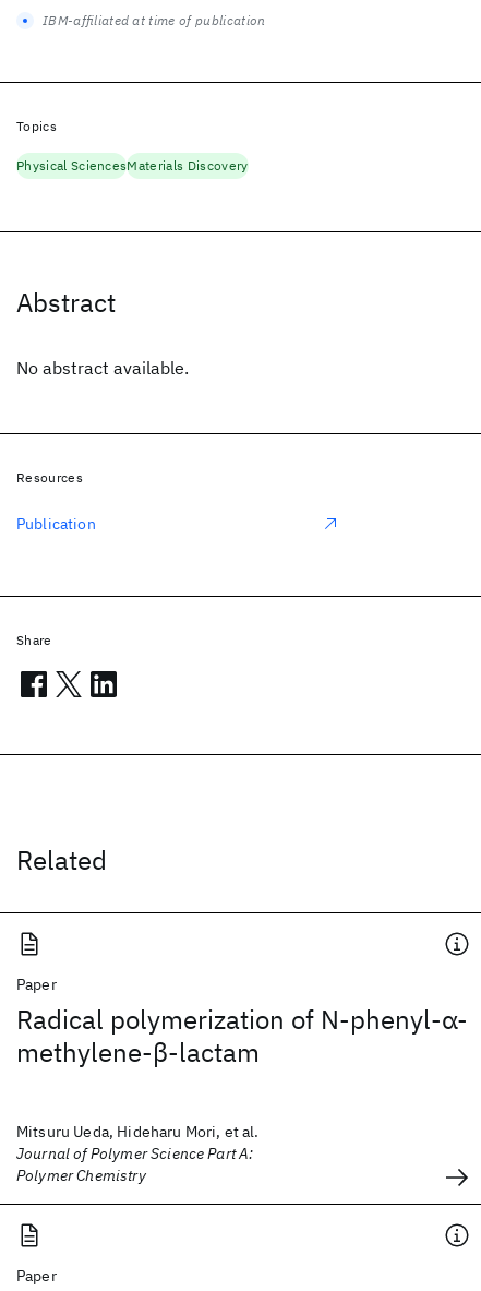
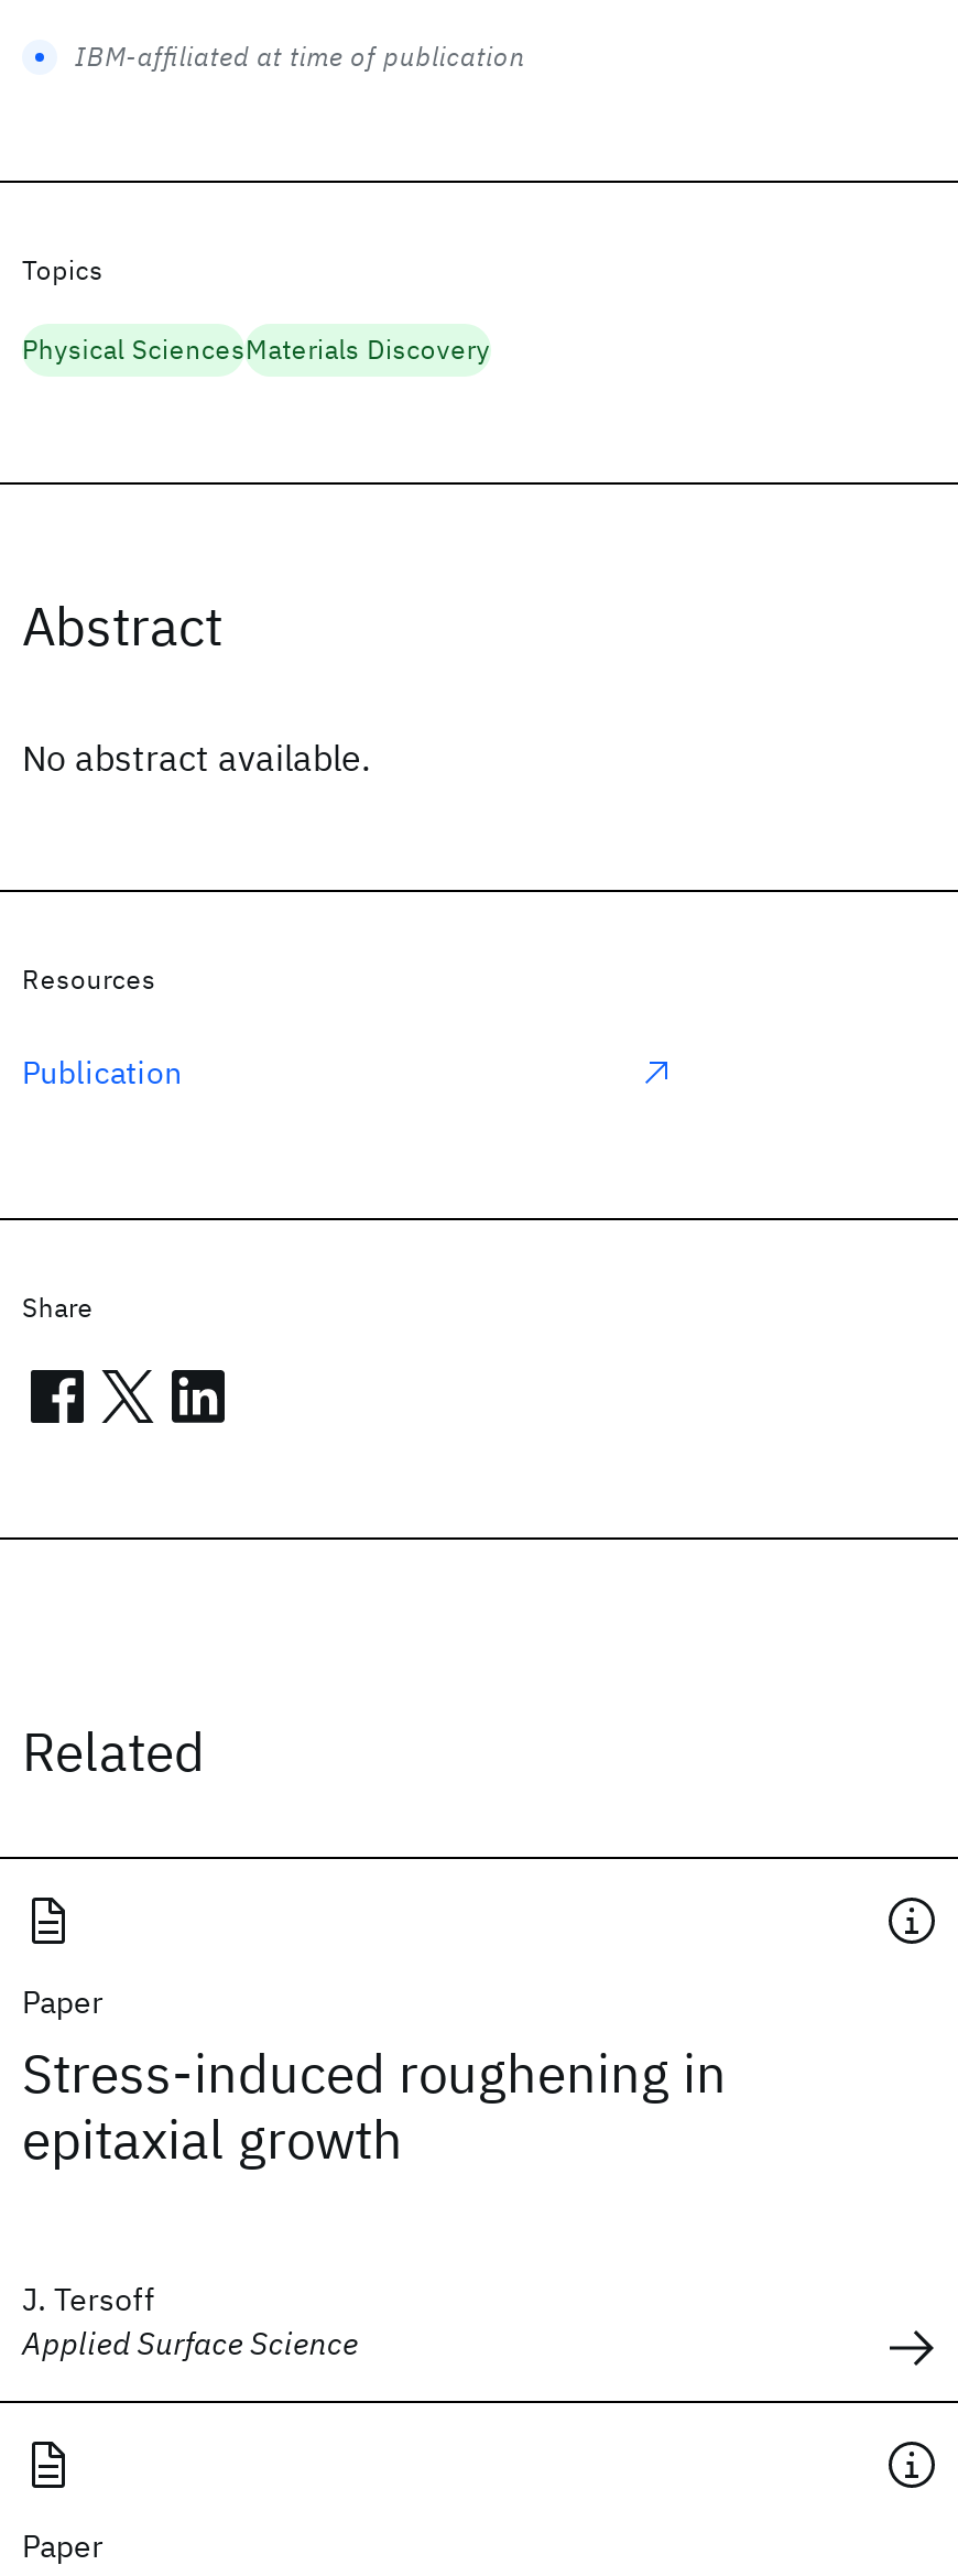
- Radical polymerization of N‐phenyl‐α‐
- methylene‐β‐lactam
+ Stress-induced roughening in
+ epitaxial growth

- Mitsuru Ueda, Hideharu Mori, et al.
- Journal of Polymer Science Part A:
- Polymer Chemistry
+ J. Tersoff
+ Applied Surface Science
